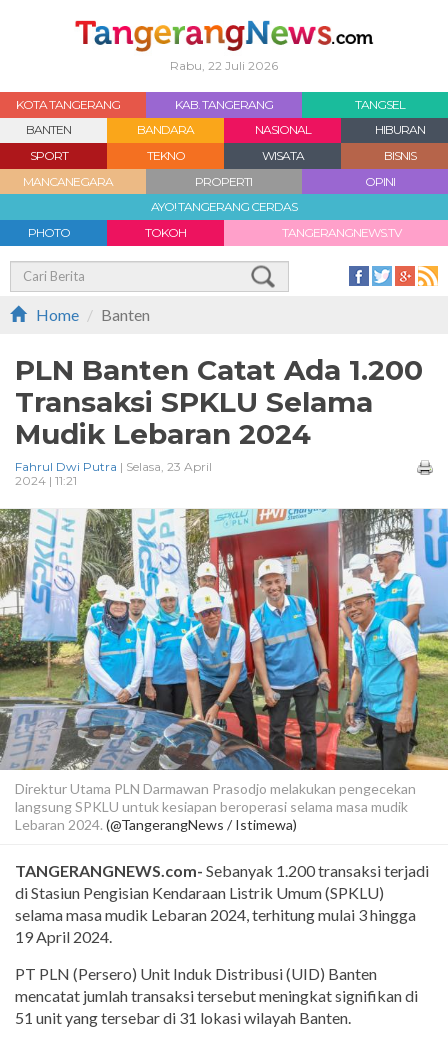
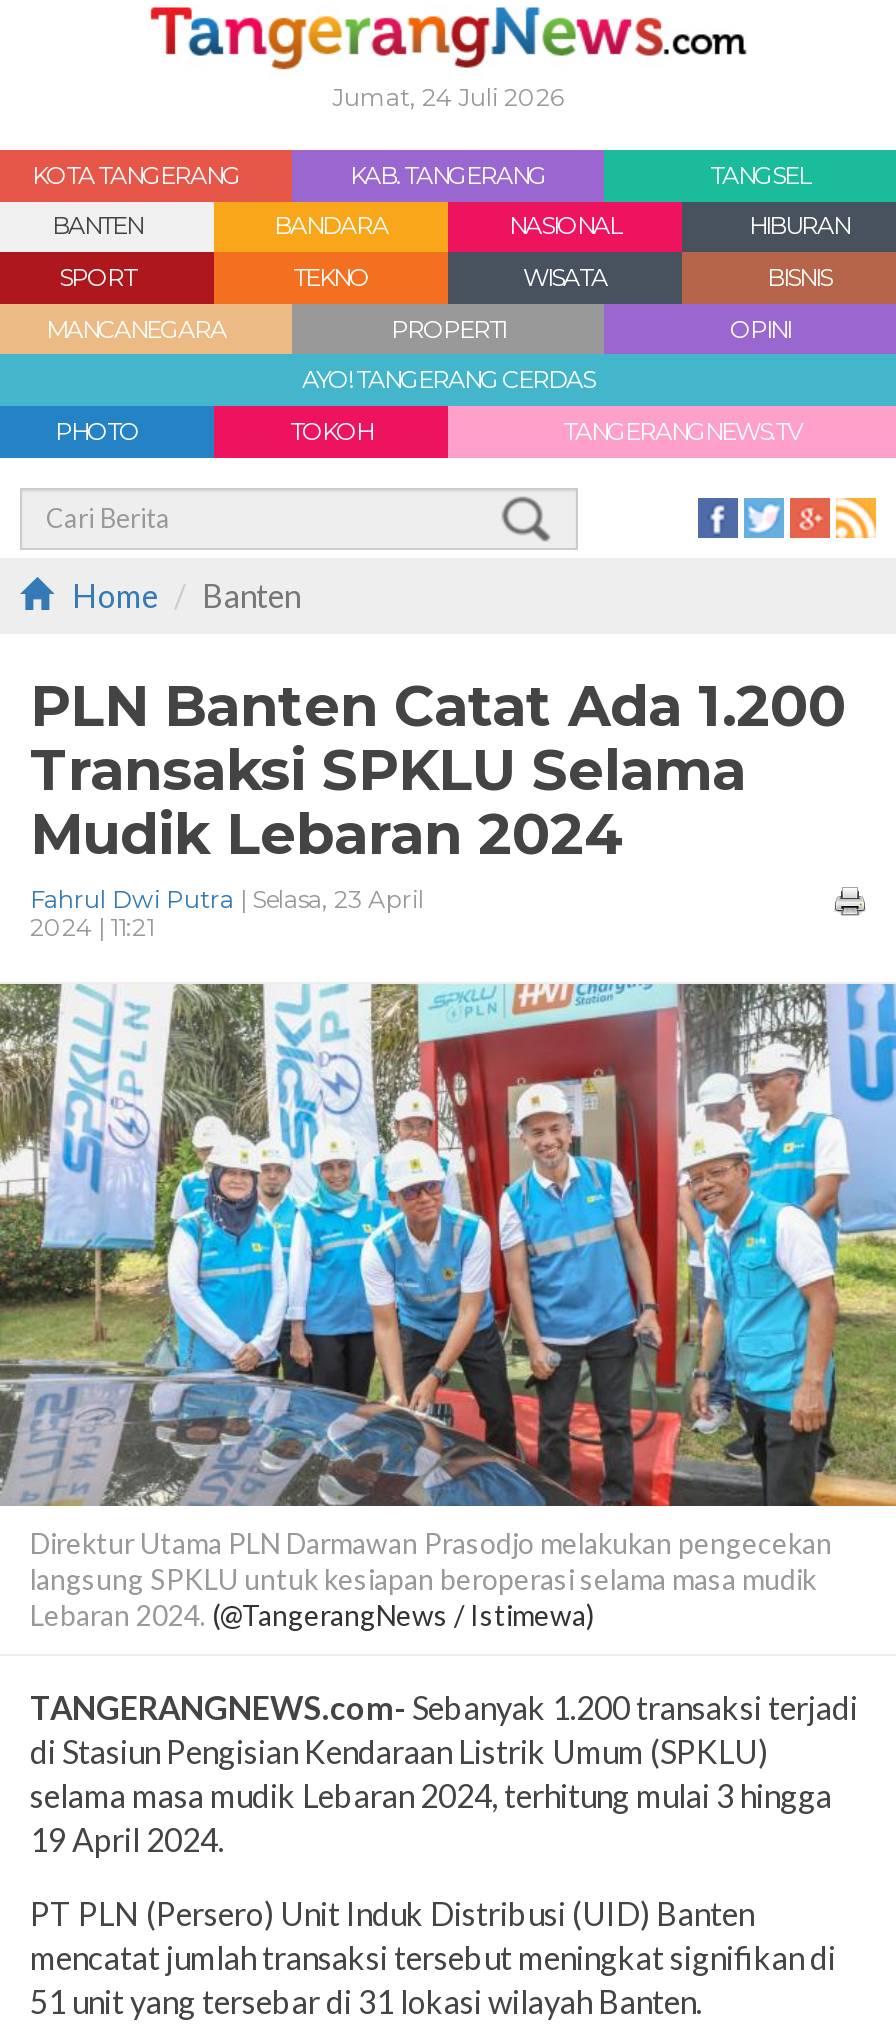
- Rabu, 22 Juli 2026
+ Jumat, 24 Juli 2026
